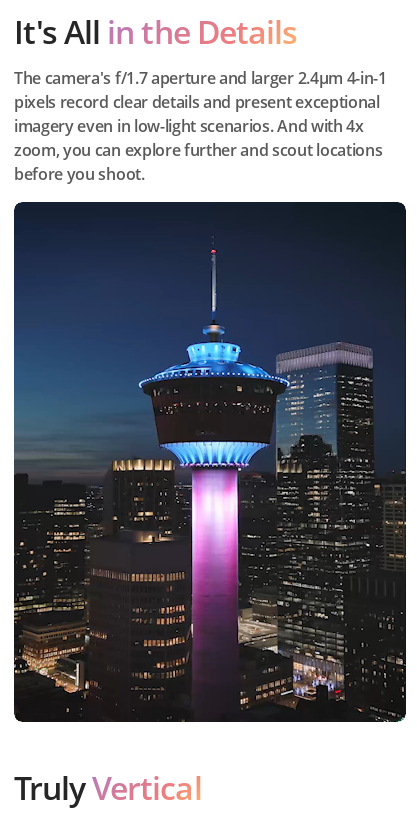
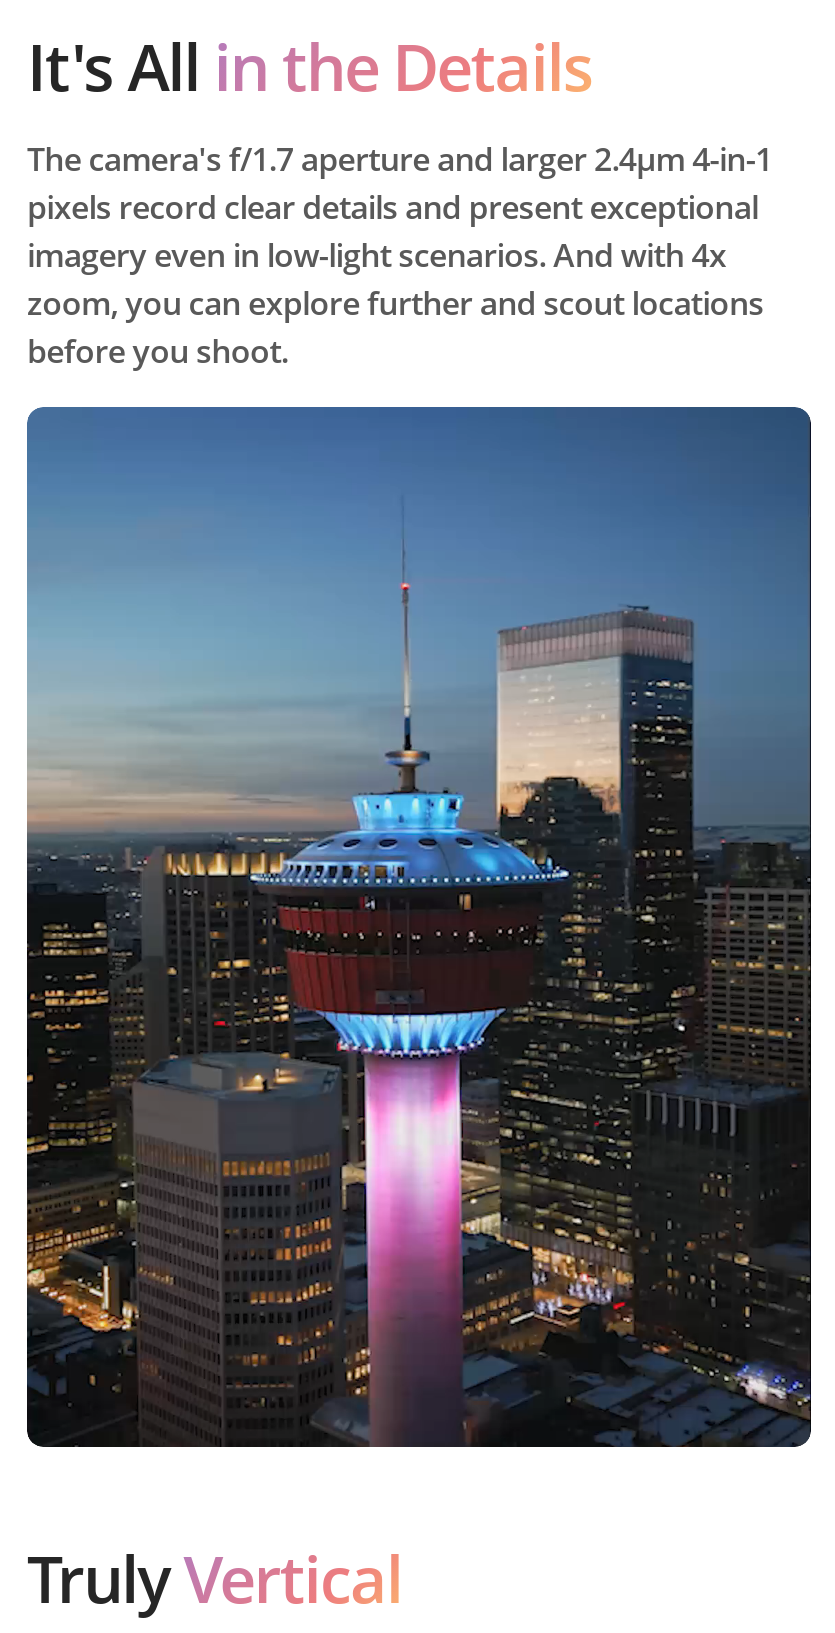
- [image]
+ [image]
